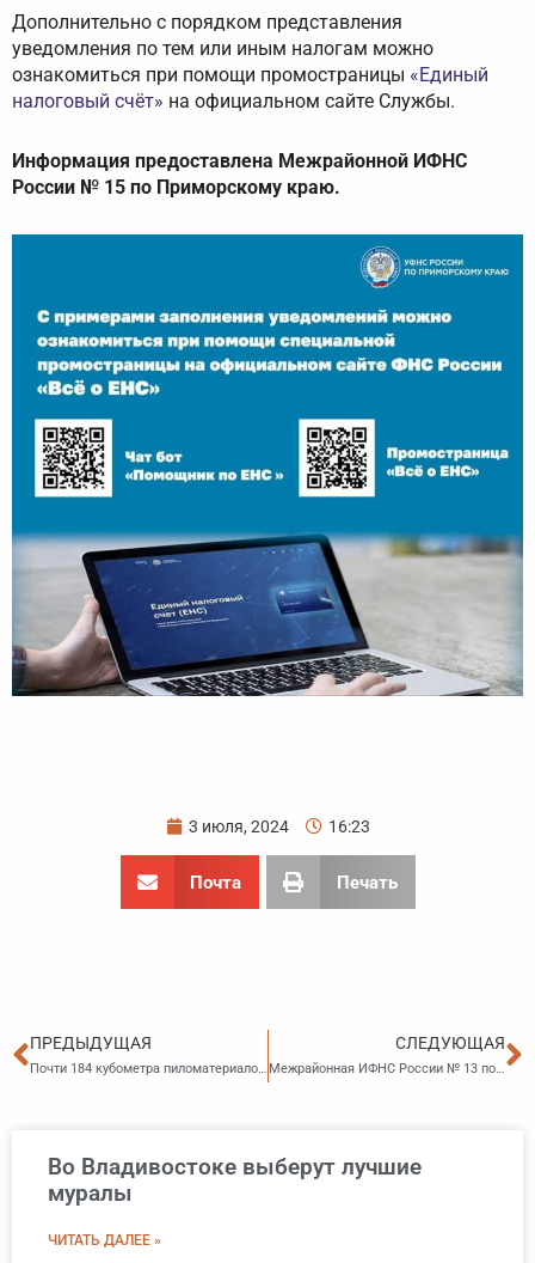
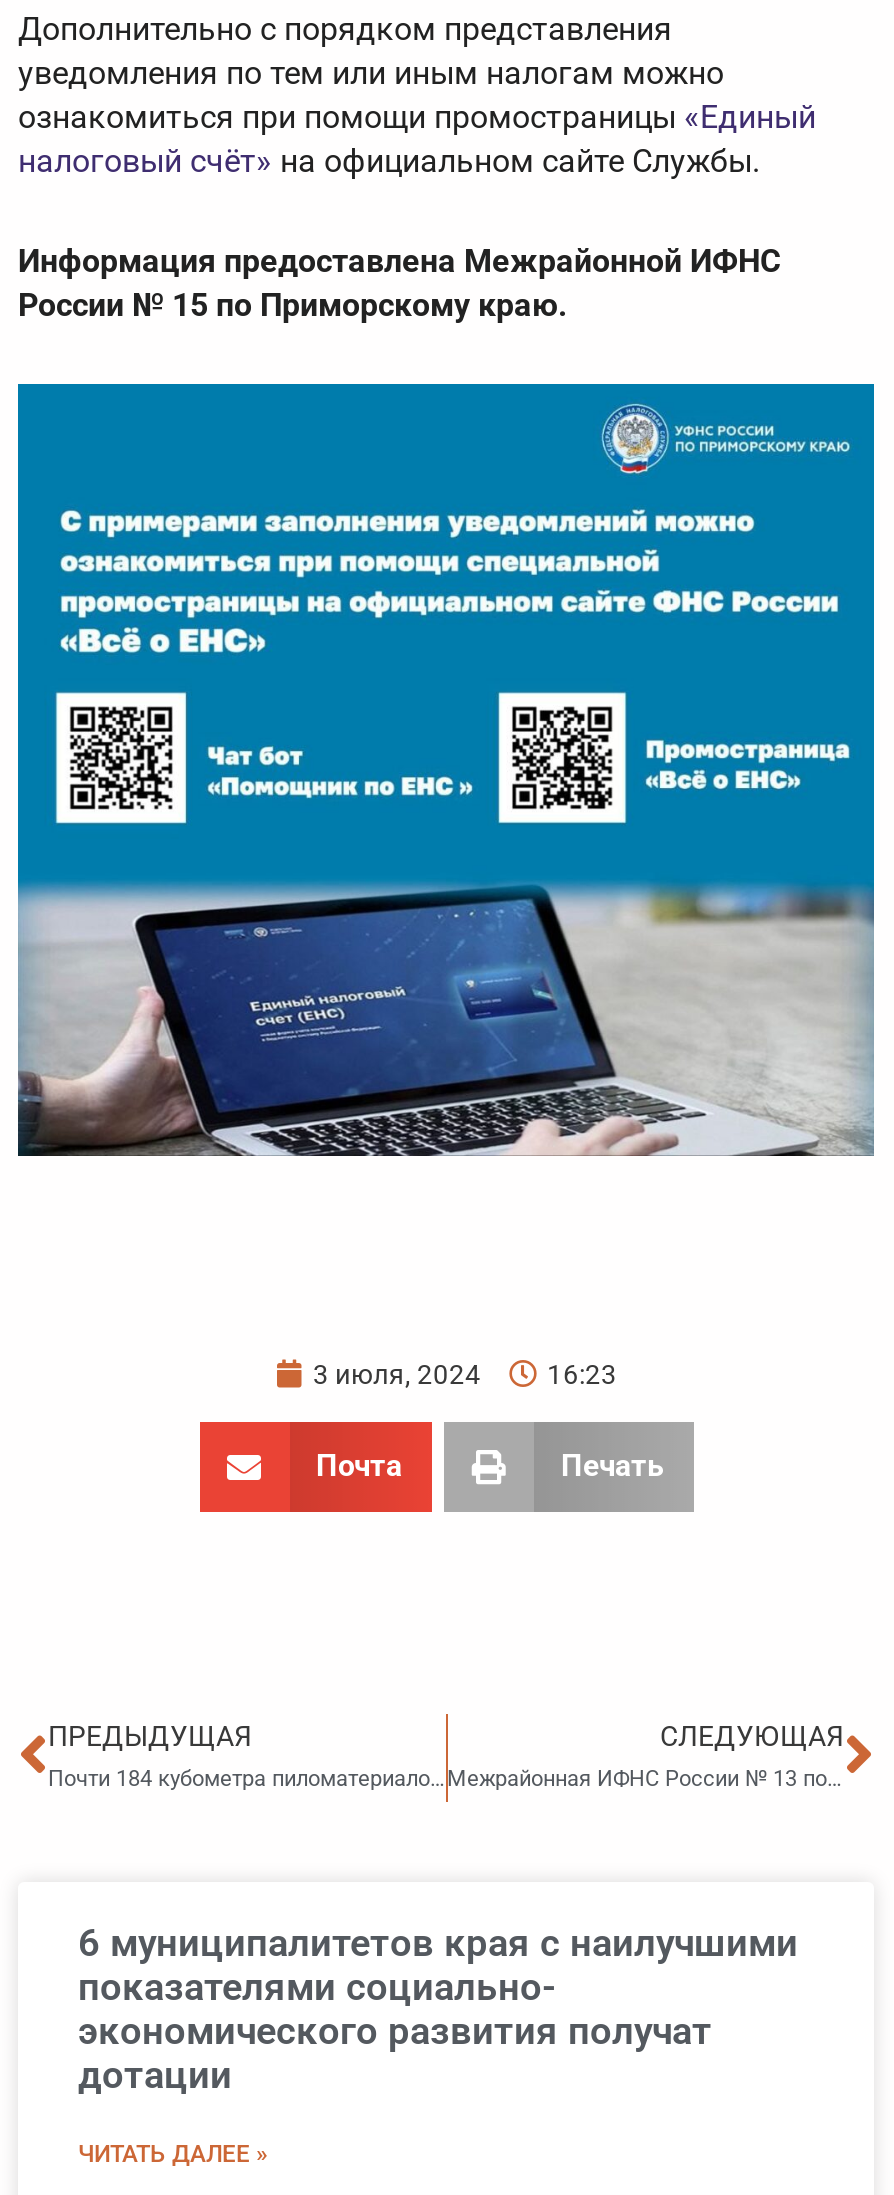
- Во Владивостоке выберут лучшие
- муралы
+ 6 муниципалитетов края с наилучшими
+ показателями социально-
+ экономического развития получат
+ дотации
